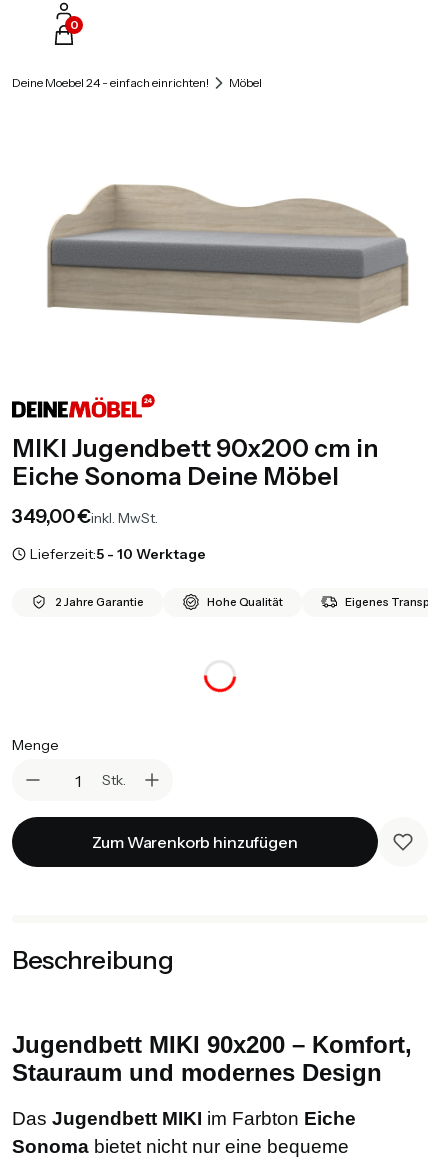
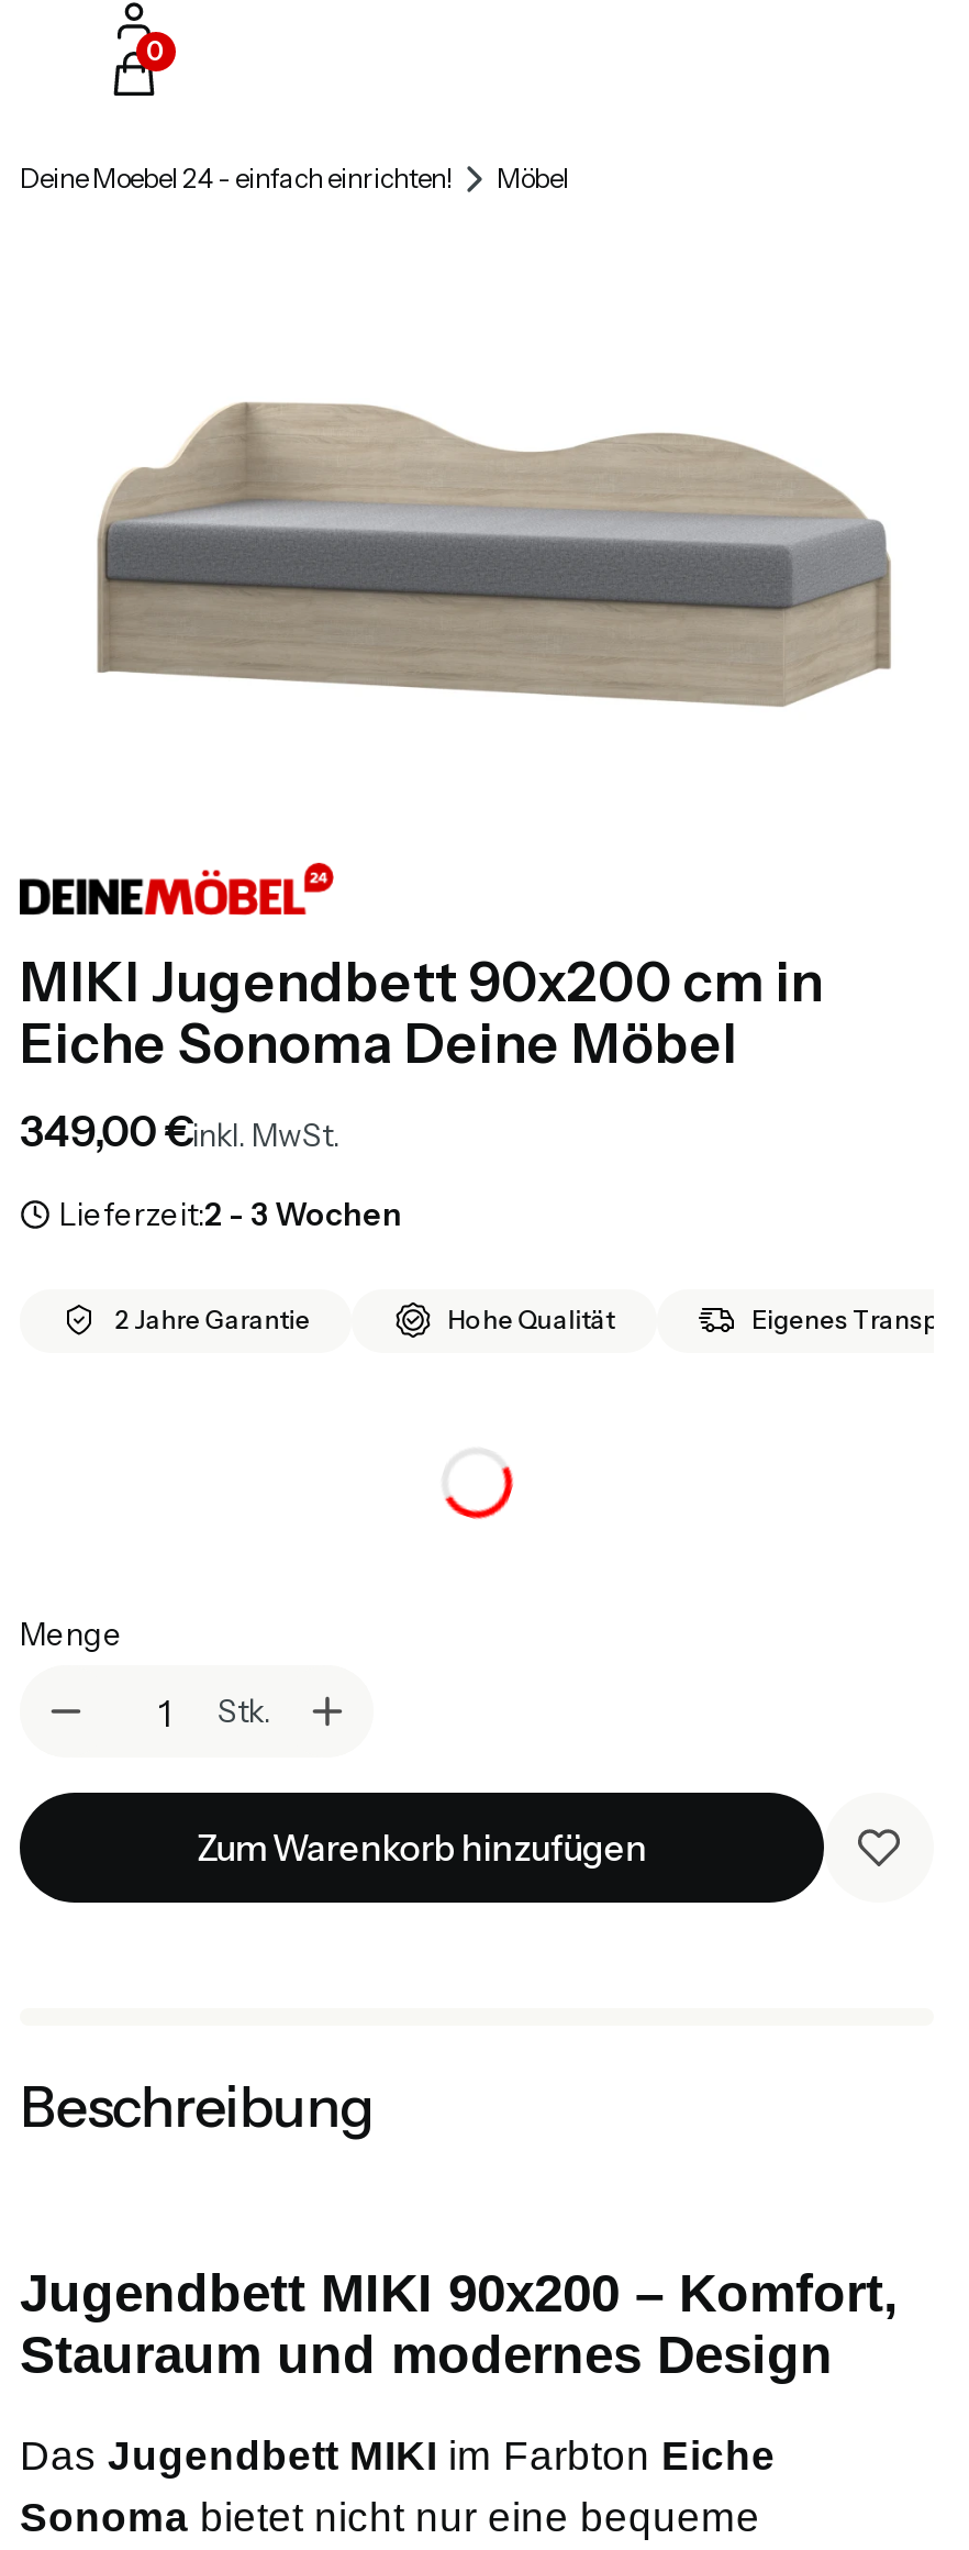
- Lieferzeit:5 - 10 Werktage
+ Lieferzeit:2 - 3 Wochen
